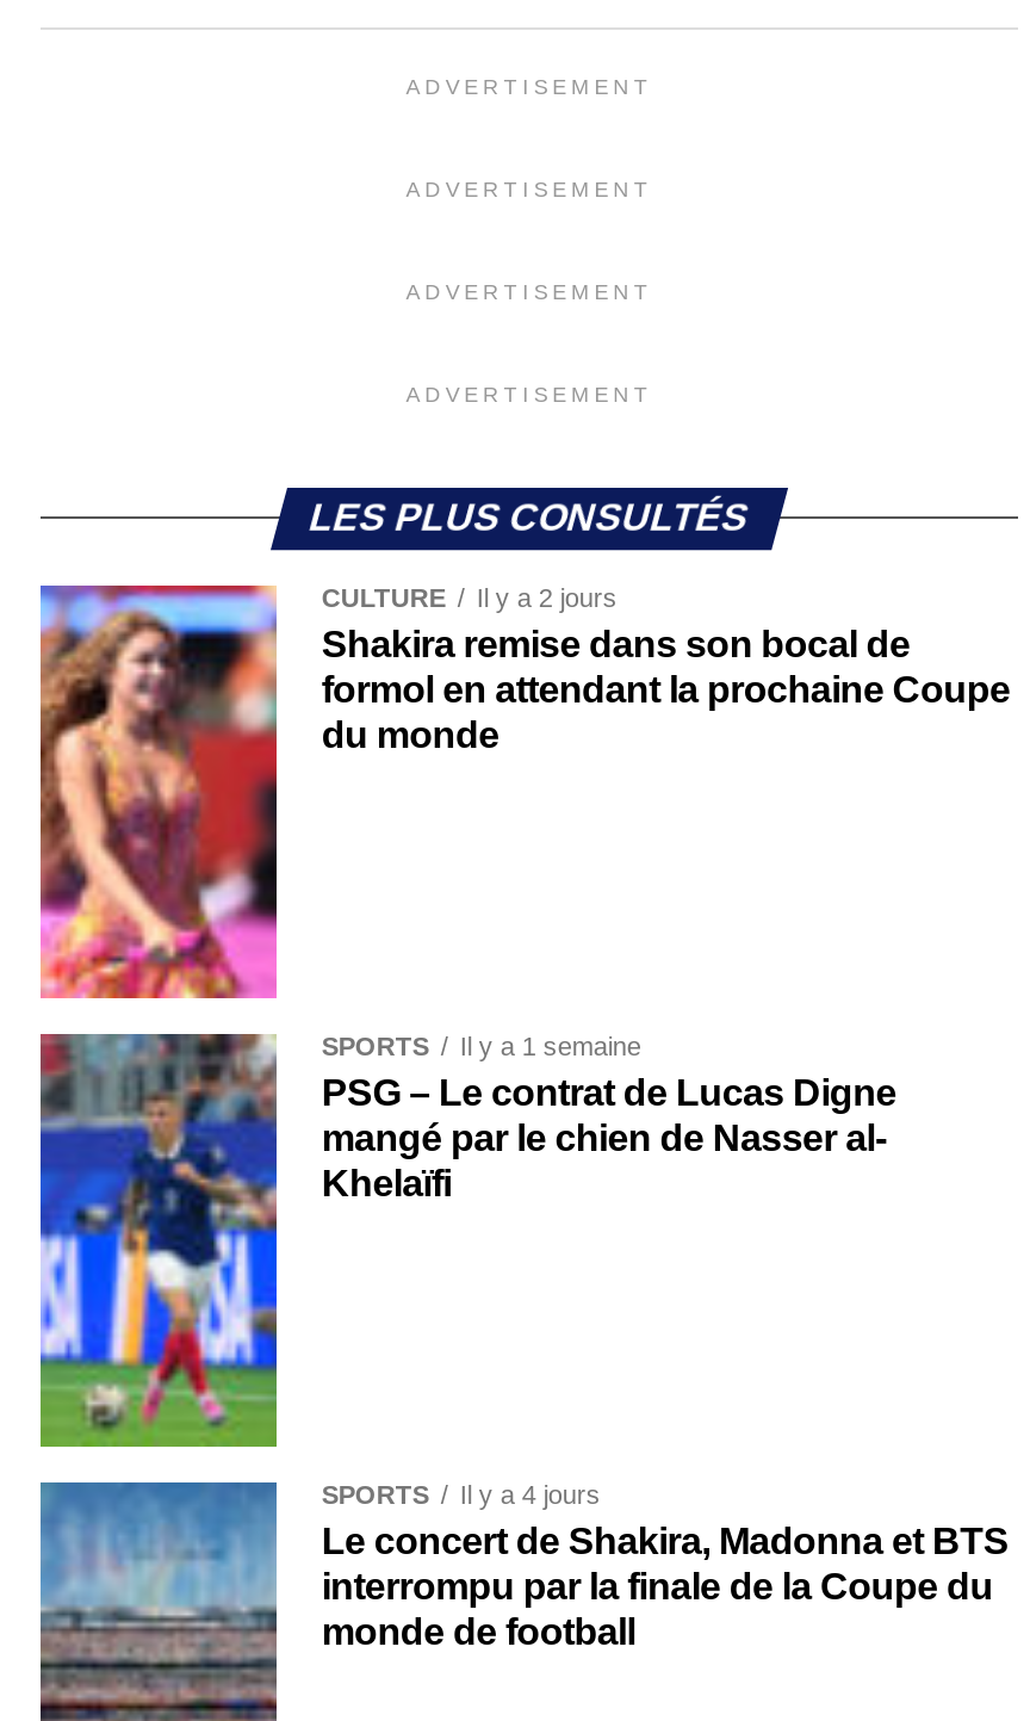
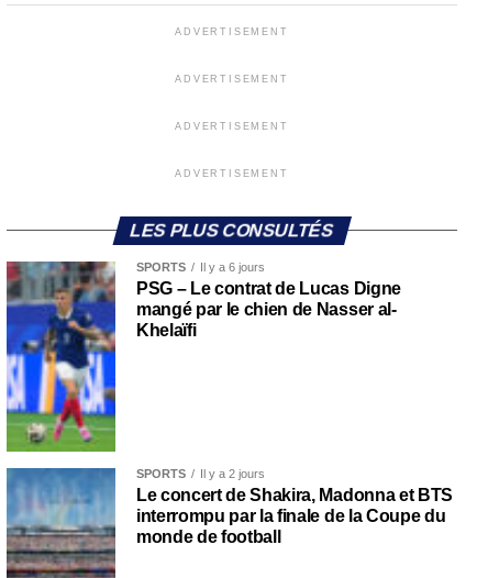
- [image]
- CULTURE
- Il y a 2 jours
- Shakira remise dans son bocal de
- formol en attendant la prochaine Coupe
- du monde

- SPORTS Il y a 1 semaine
+ SPORTS Il y a 6 jours

- SPORTS Il y a 4 jours
+ SPORTS Il y a 2 jours
